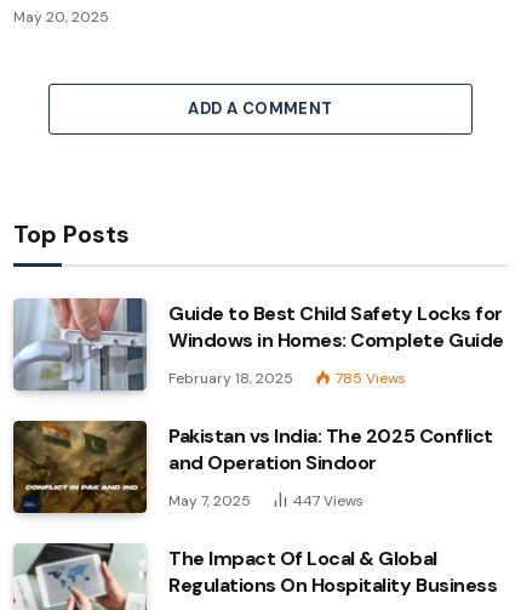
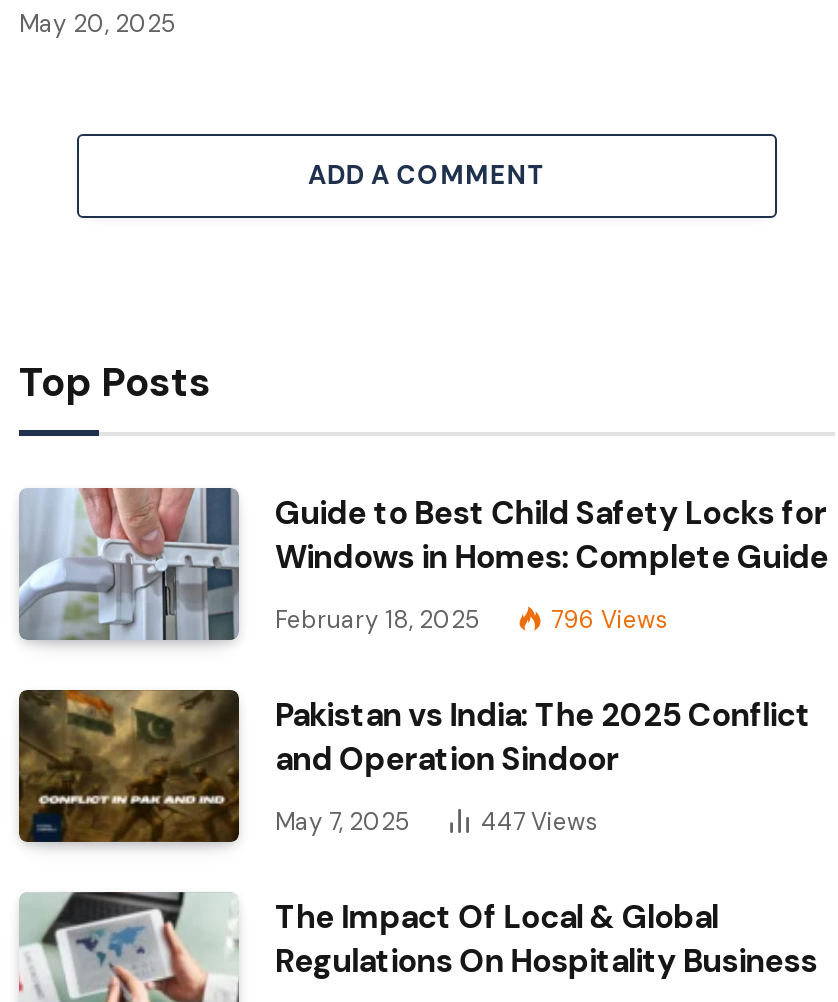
- 785 Views
+ 796 Views
